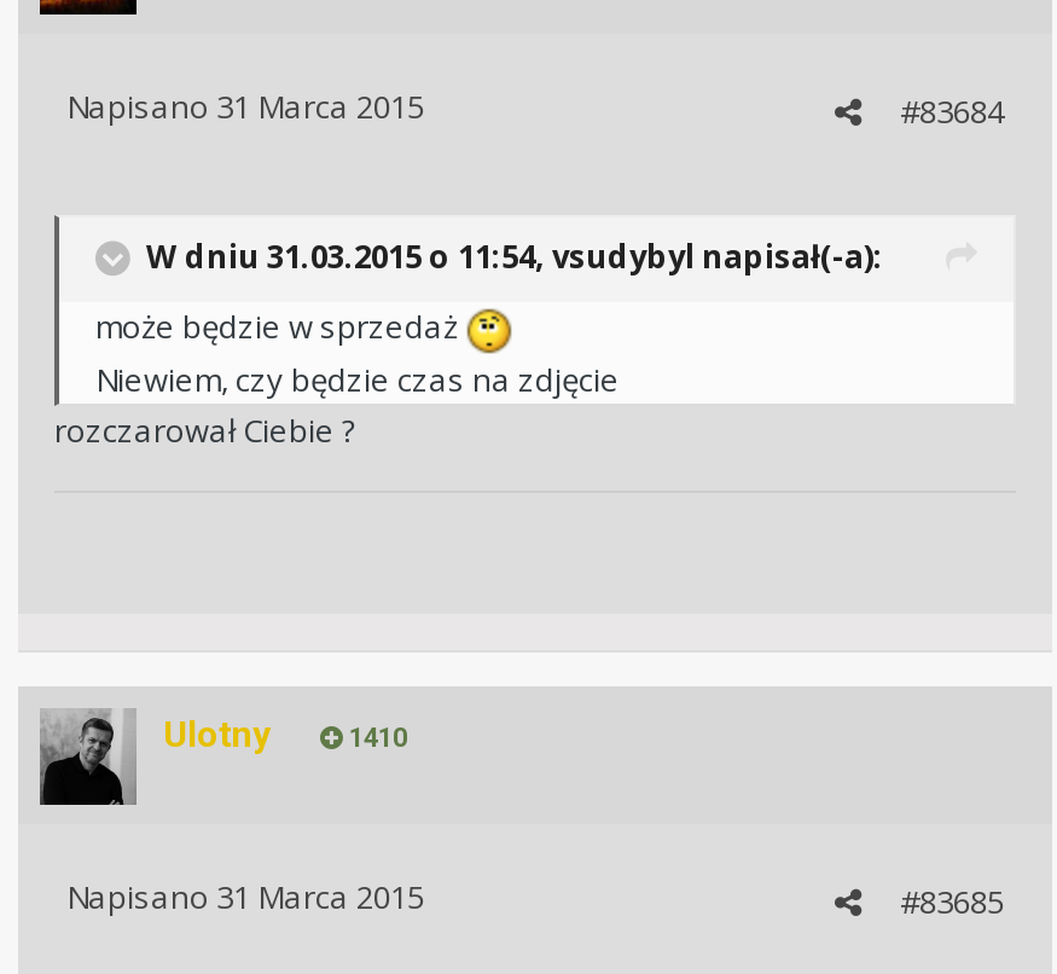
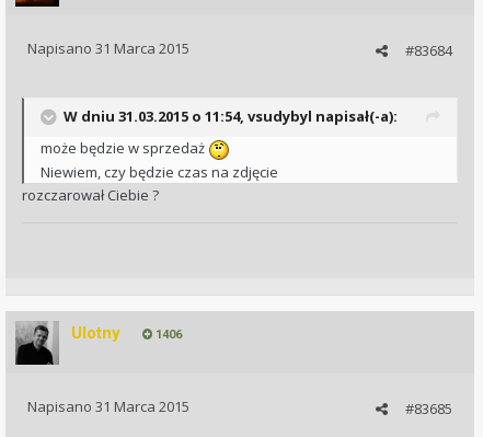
- 1410
+ 1406
